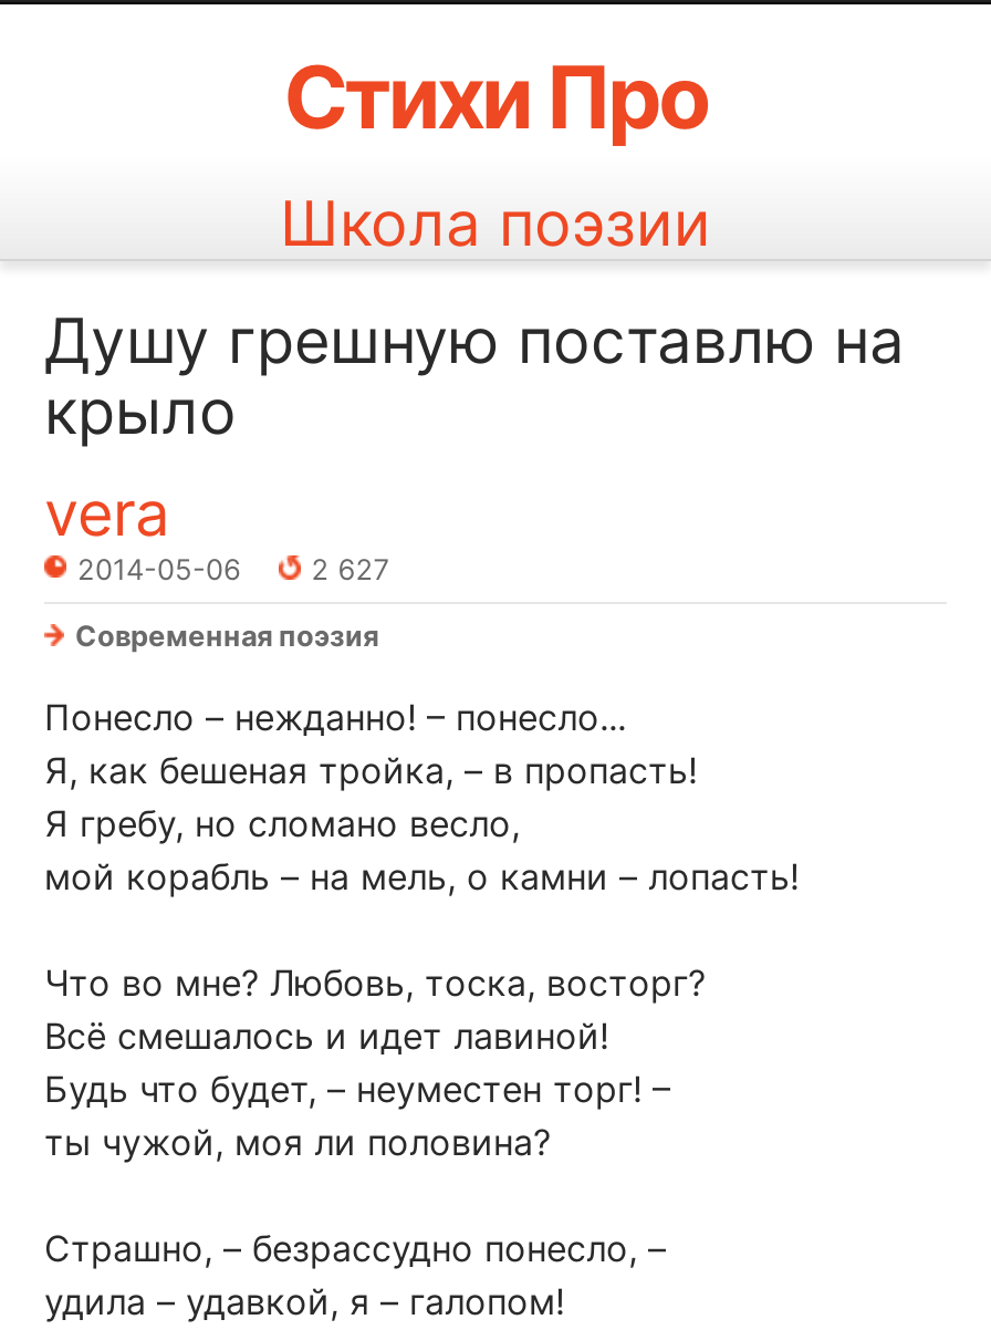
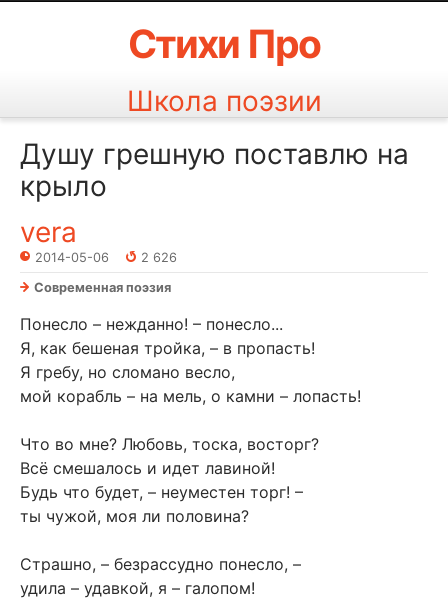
- 2 627
+ 2 626
